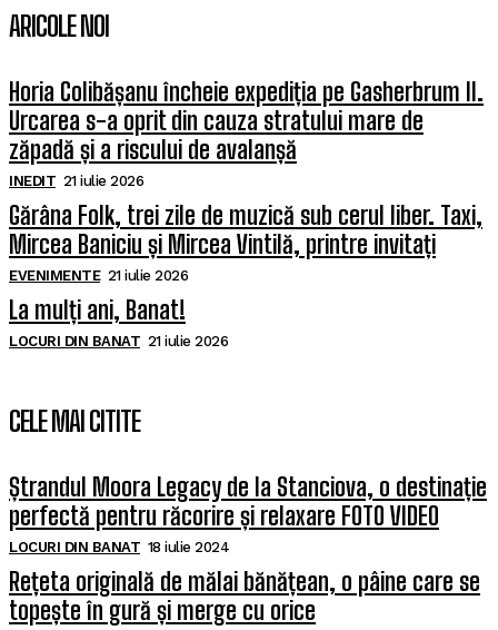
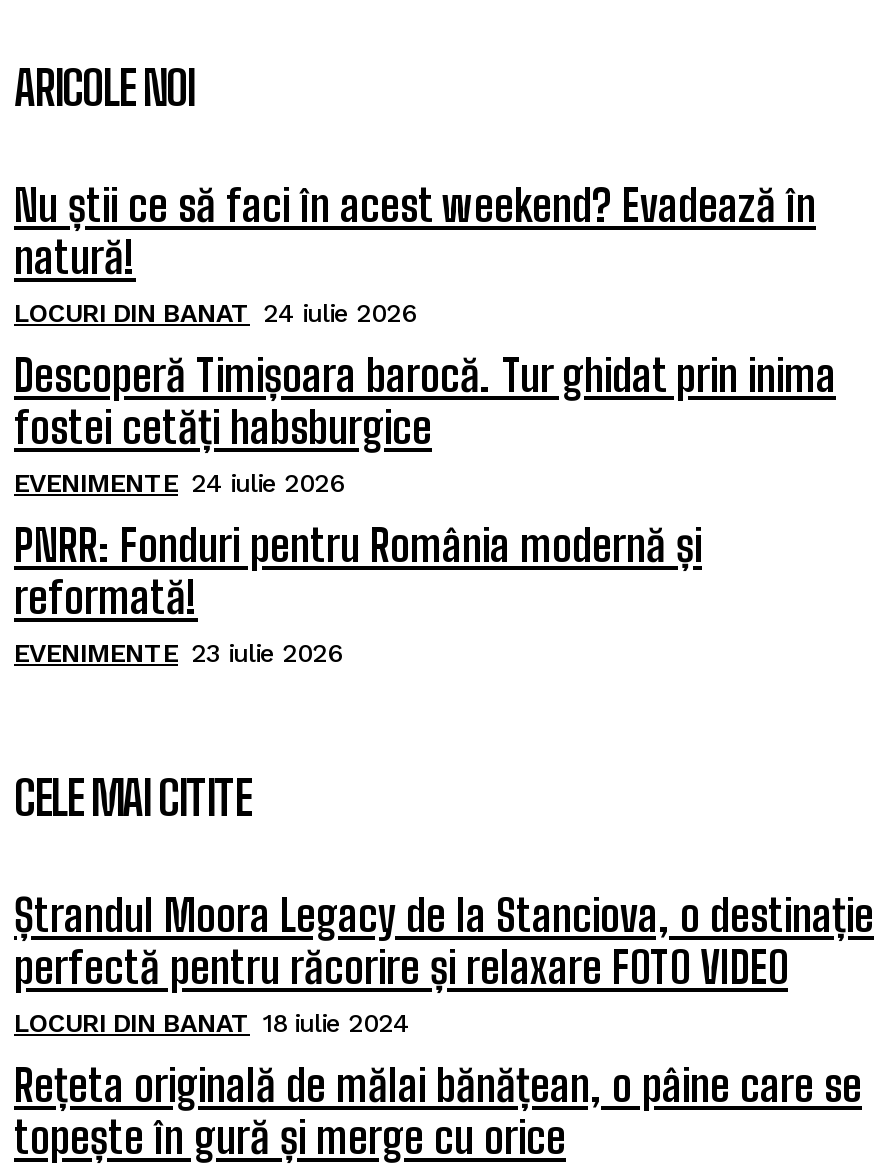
- Horia Colibășanu încheie expediția pe Gasherbrum II.
- Urcarea s-a oprit din cauza stratului mare de
- zăpadă și a riscului de avalanșă
- INEDIT 21 iulie 2026
- Gărâna Folk, trei zile de muzică sub cerul liber. Taxi,
- Mircea Baniciu și Mircea Vintilă, printre invitați
- EVENIMENTE 21 iulie 2026
- La mulți ani, Banat!
- LOCURI DIN BANAT 21 iulie 2026
+ Nu știi ce să faci în acest weekend? Evadează în
+ natură!
+ LOCURI DIN BANAT 24 iulie 2026
+ Descoperă Timișoara barocă. Tur ghidat prin inima
+ fostei cetăți habsburgice
+ EVENIMENTE 24 iulie 2026
+ PNRR: Fonduri pentru România modernă și
+ reformată!
+ EVENIMENTE 23 iulie 2026
